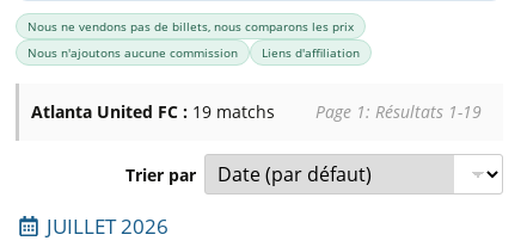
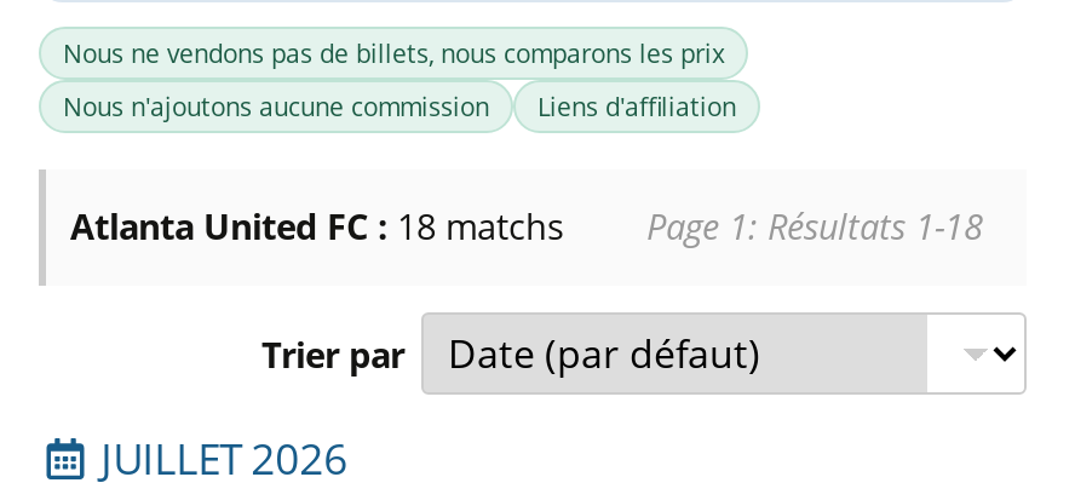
- Atlanta United FC : 19 matchs
+ Atlanta United FC : 18 matchs

- Page 1: Résultats 1-19
+ Page 1: Résultats 1-18
